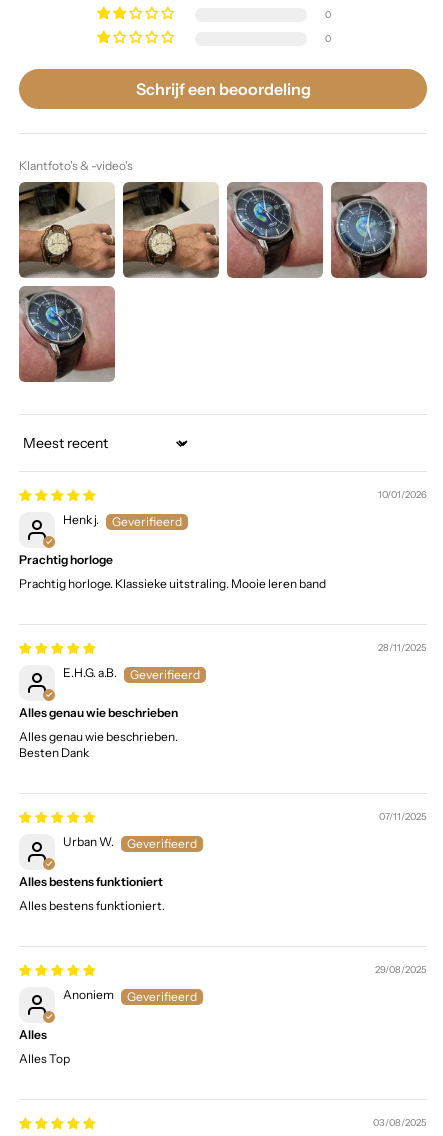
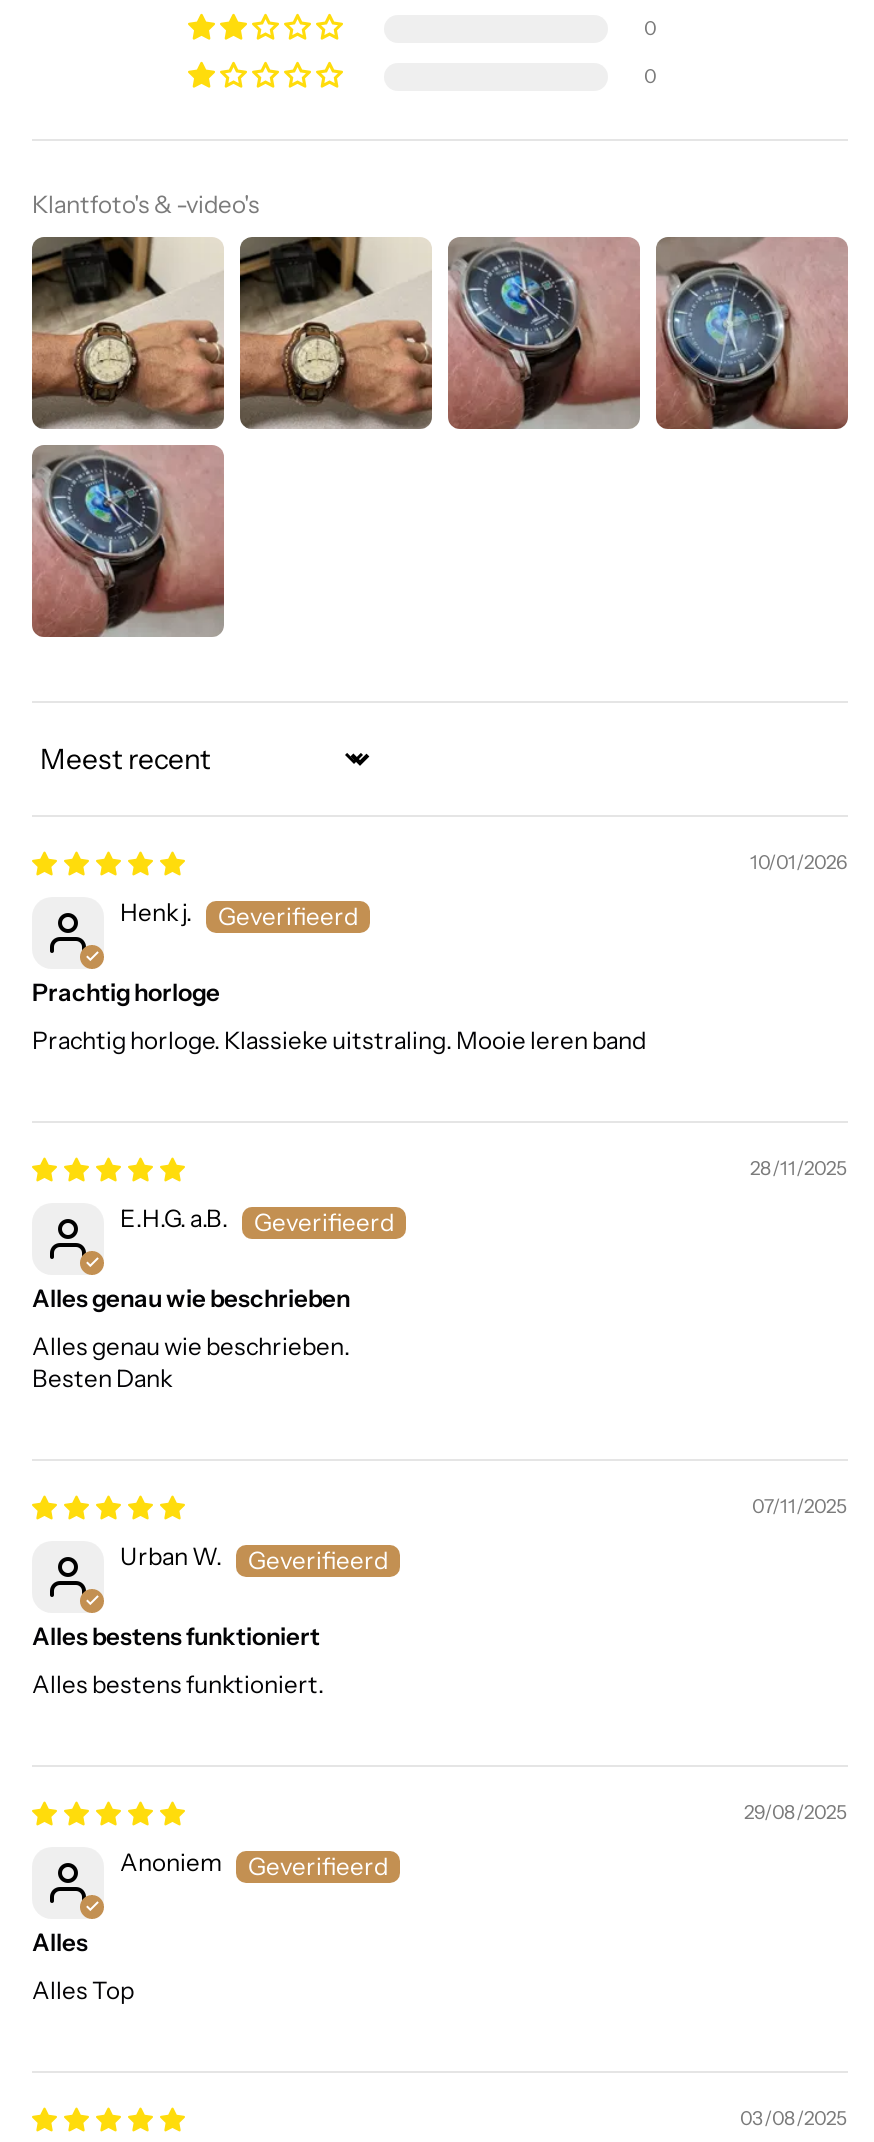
- Schrijf een beoordeling
